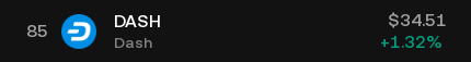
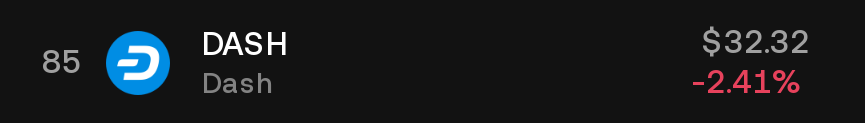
- $34.51
- +1.32%
+ $32.32
+ -2.41%
